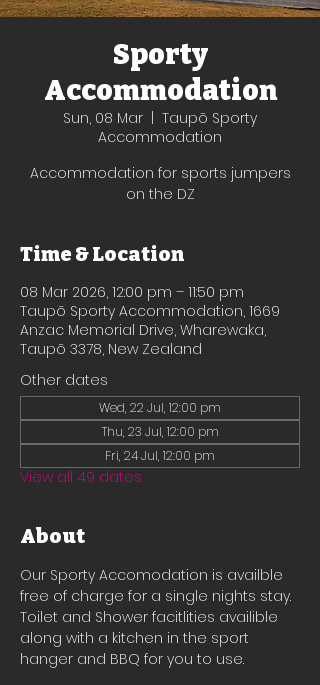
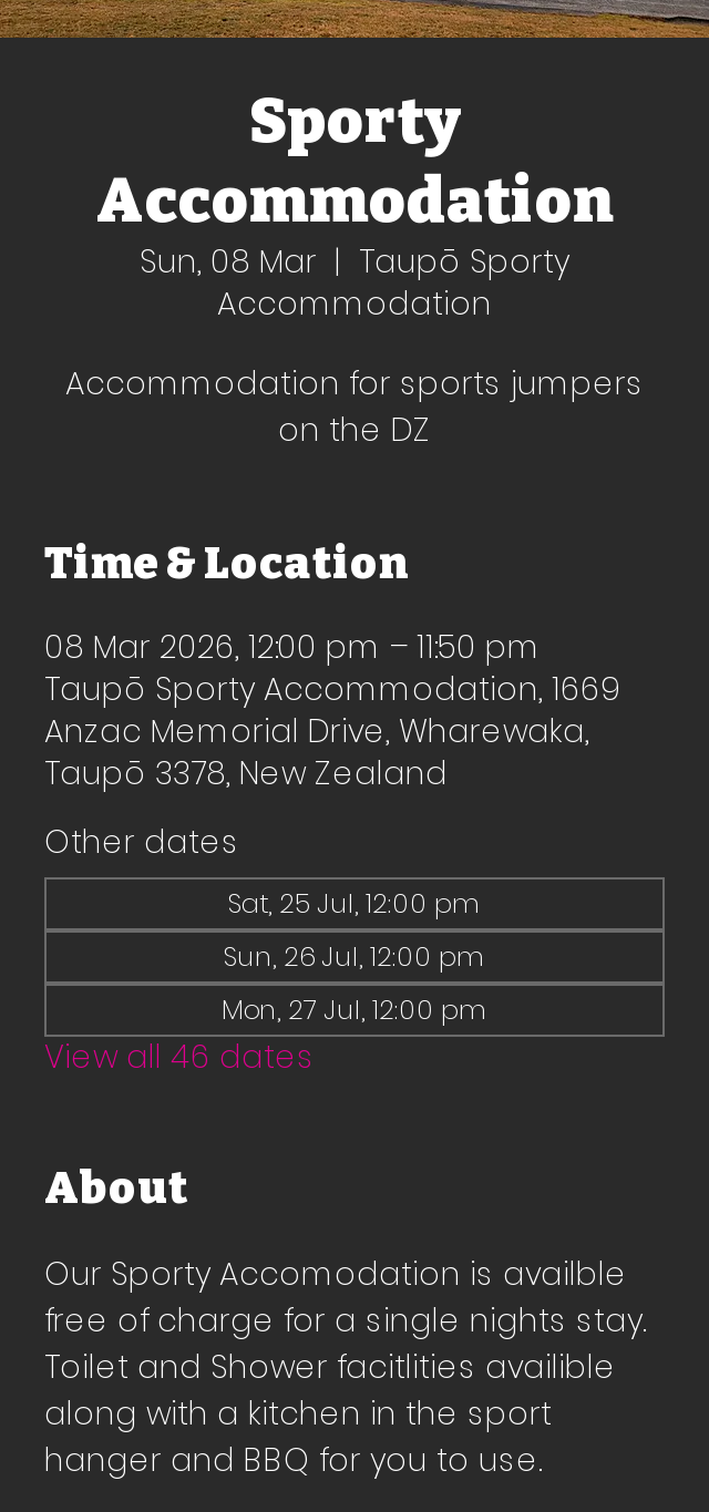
- Wed, 22 Jul, 12:00 pm
+ Sat, 25 Jul, 12:00 pm

- Thu, 23 Jul, 12:00 pm
+ Sun, 26 Jul, 12:00 pm

- Fri, 24 Jul, 12:00 pm
+ Mon, 27 Jul, 12:00 pm

- View all 49 dates
+ View all 46 dates
